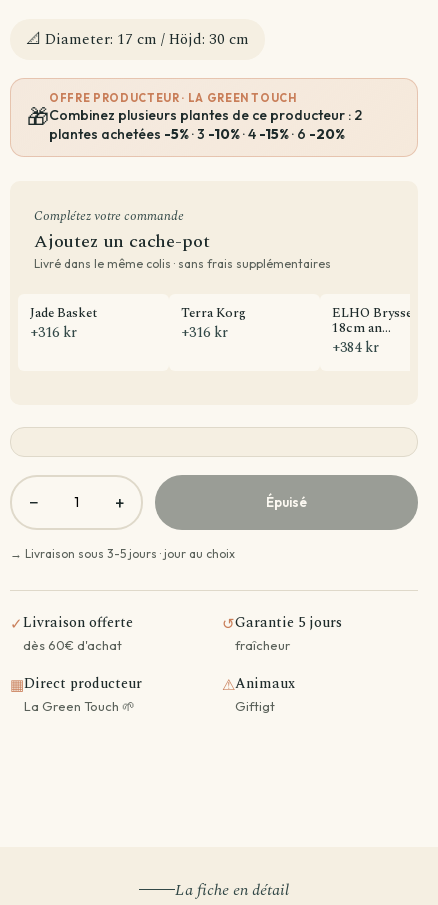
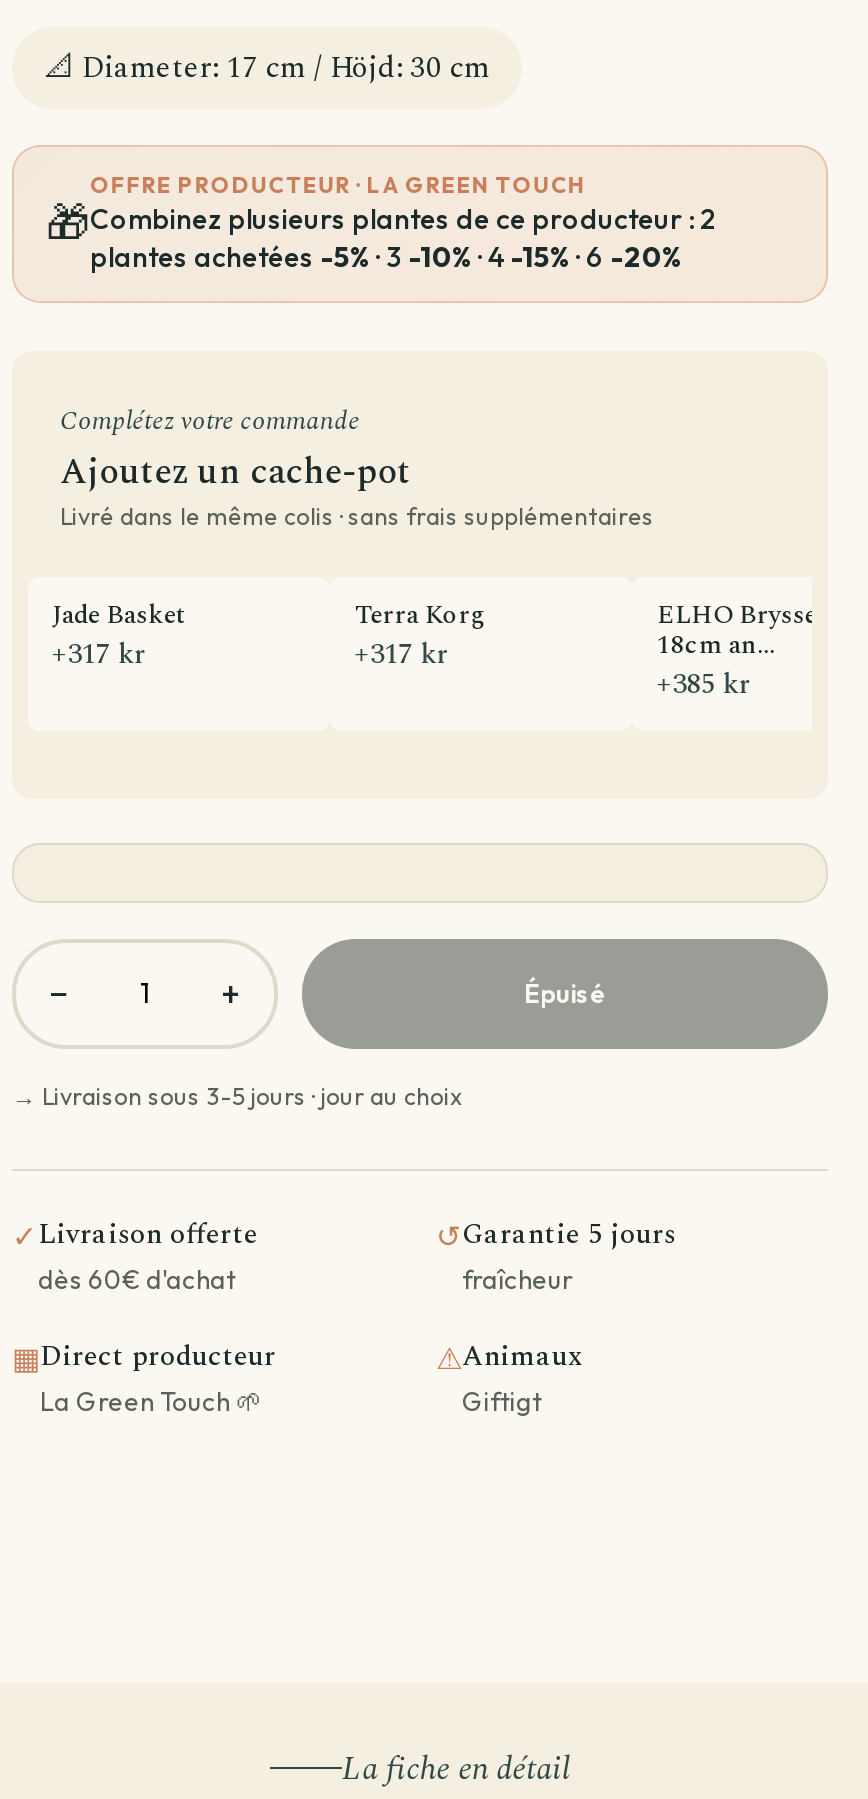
- +316 kr
+ +317 kr

- +316 kr
+ +317 kr

- +384 kr
+ +385 kr
